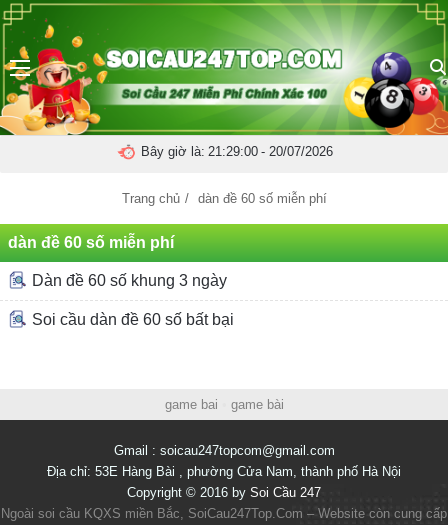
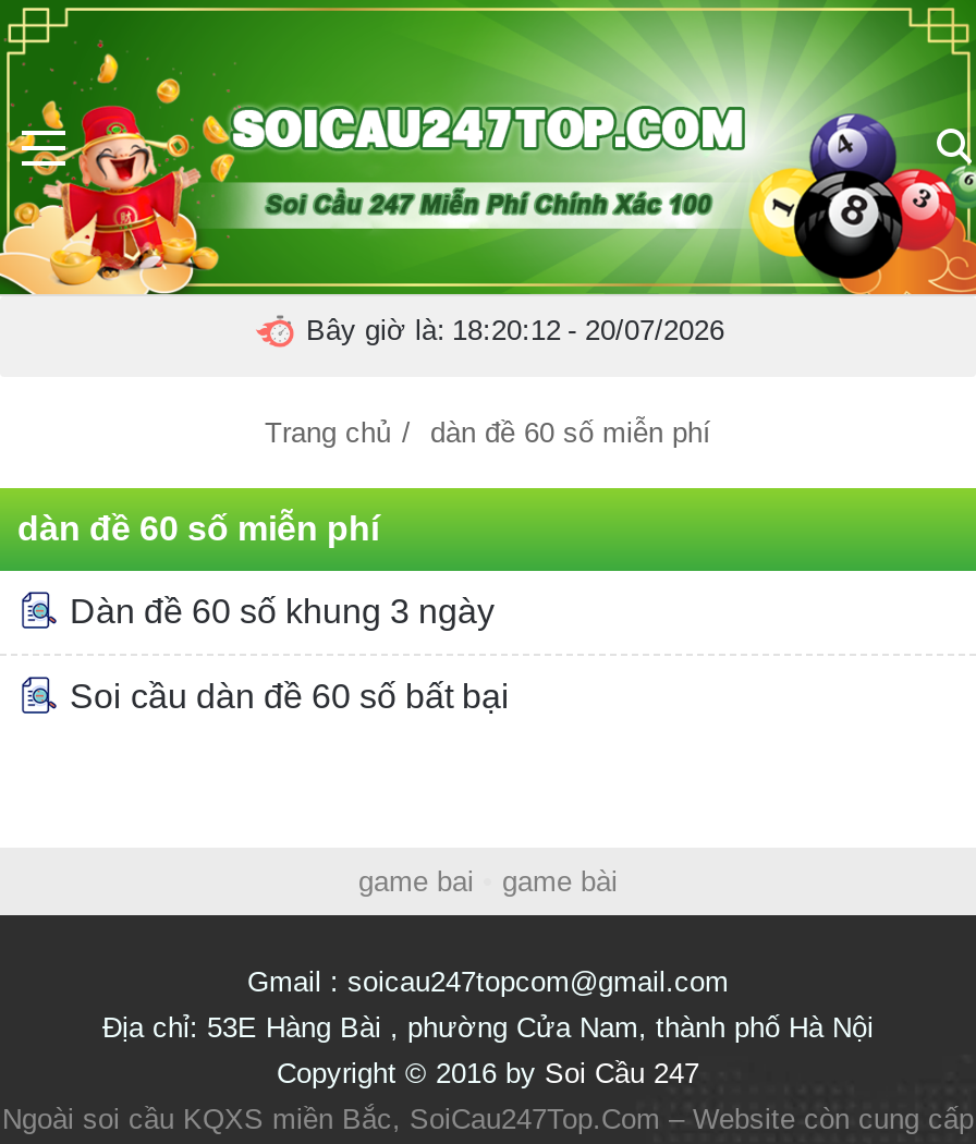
- Bây giờ là: 21:29:00 - 20/07/2026
+ Bây giờ là: 18:20:12 - 20/07/2026
